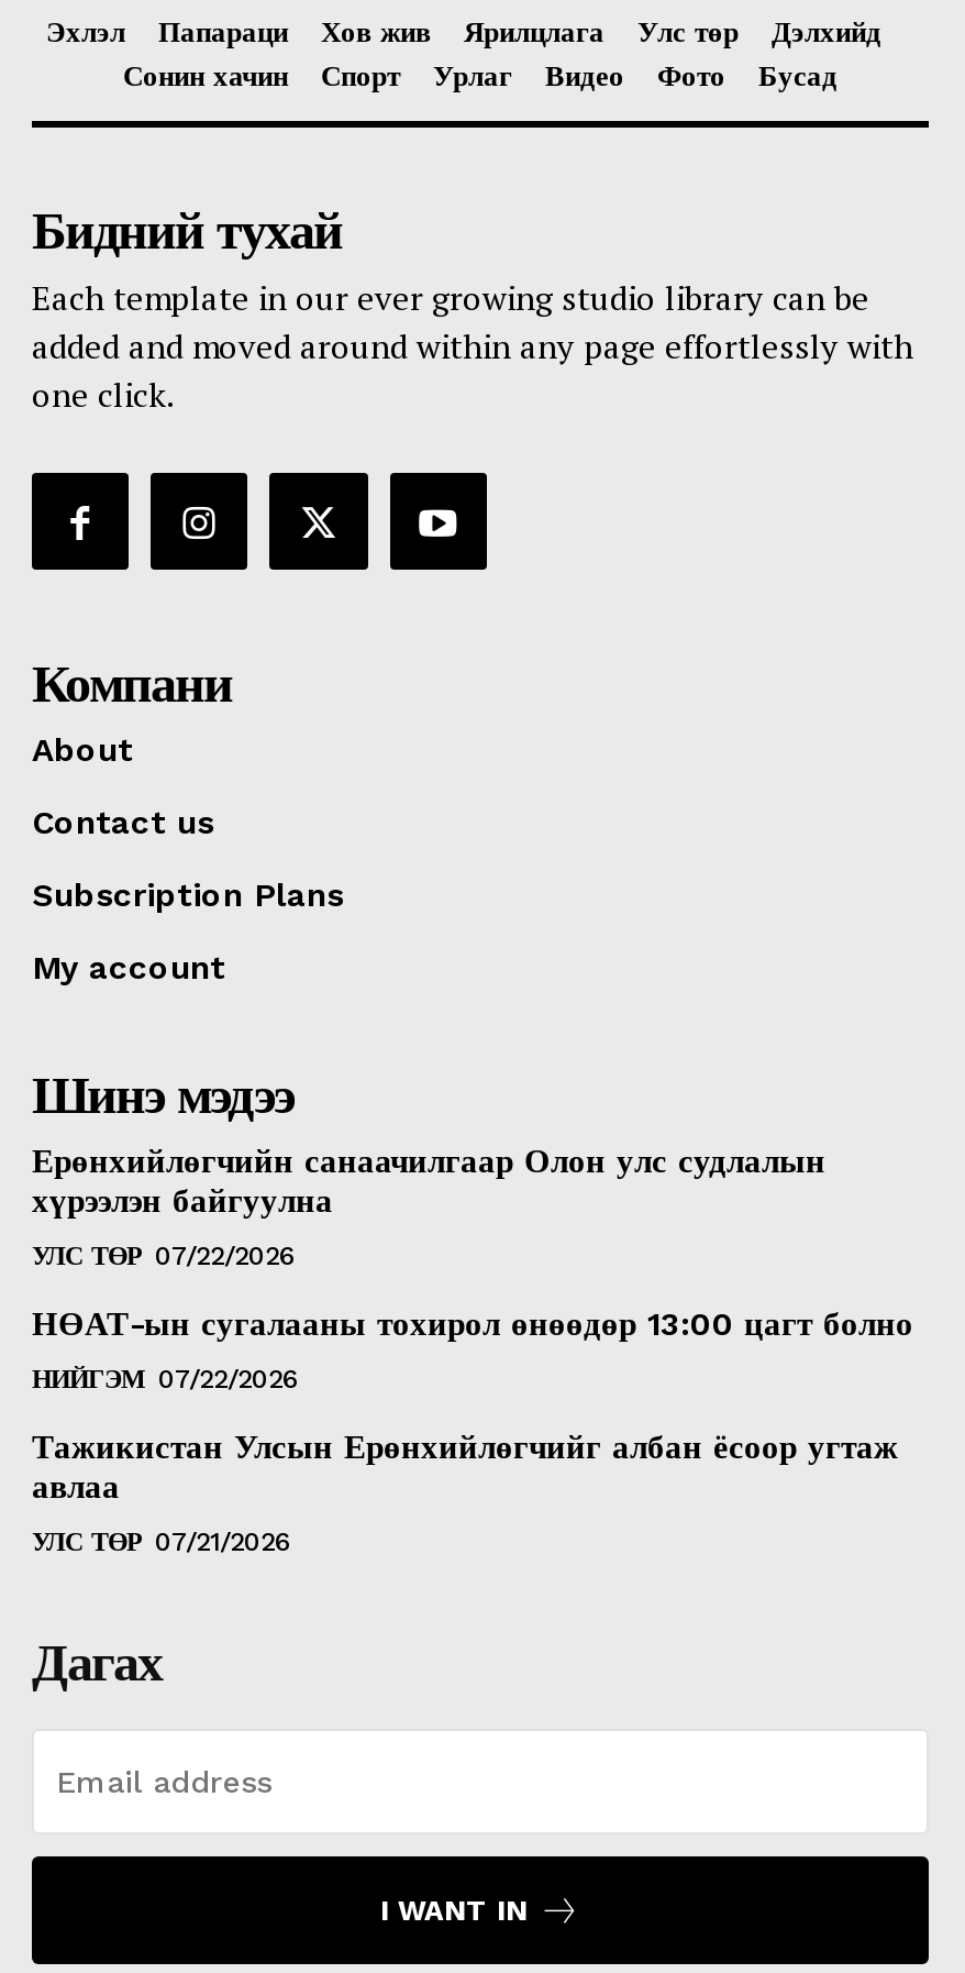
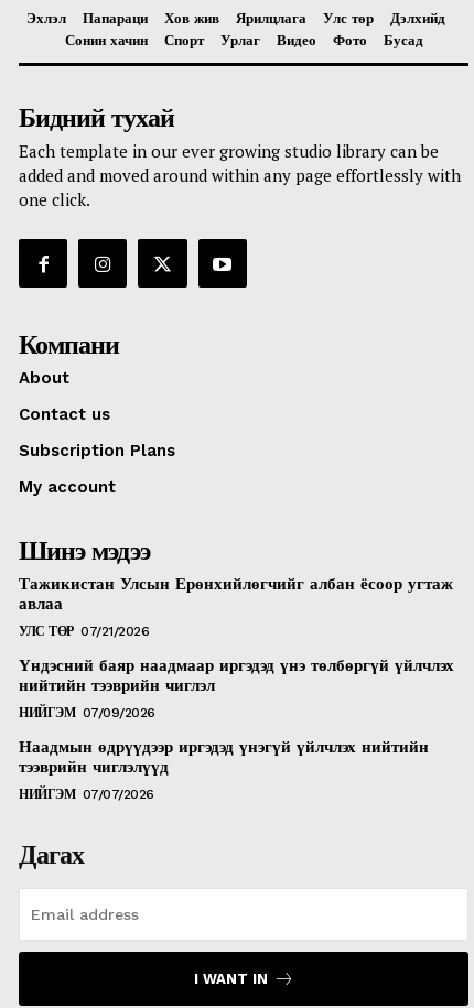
- Ерөнхийлөгчийн санаачилгаар Олон улс судлалын
- хүрээлэн байгуулна
- УЛС ТӨР 07/22/2026
- НӨАТ-ын сугалааны тохирол өнөөдөр 13:00 цагт болно
- НИЙГЭМ 07/22/2026

moved up: Тажикистан Улсын Ерөнхийлөгчийг албан ёсоор угтаж | авлаа | УЛС ТӨР 07/21/2026

+ Үндэсний баяр наадмаар иргэдэд үнэ төлбөргүй үйлчлэх
+ нийтийн тээврийн чиглэл
+ НИЙГЭМ 07/09/2026
+ Наадмын өдрүүдээр иргэдэд үнэгүй үйлчлэх нийтийн
+ тээврийн чиглэлүүд
+ НИЙГЭМ 07/07/2026
